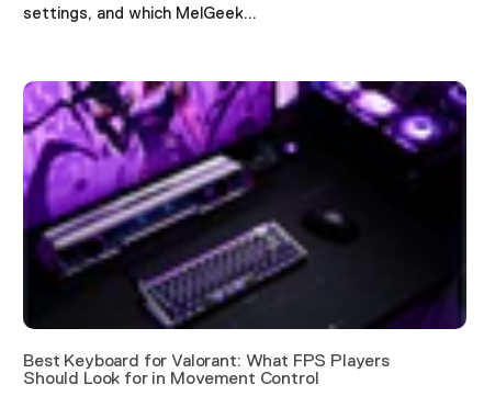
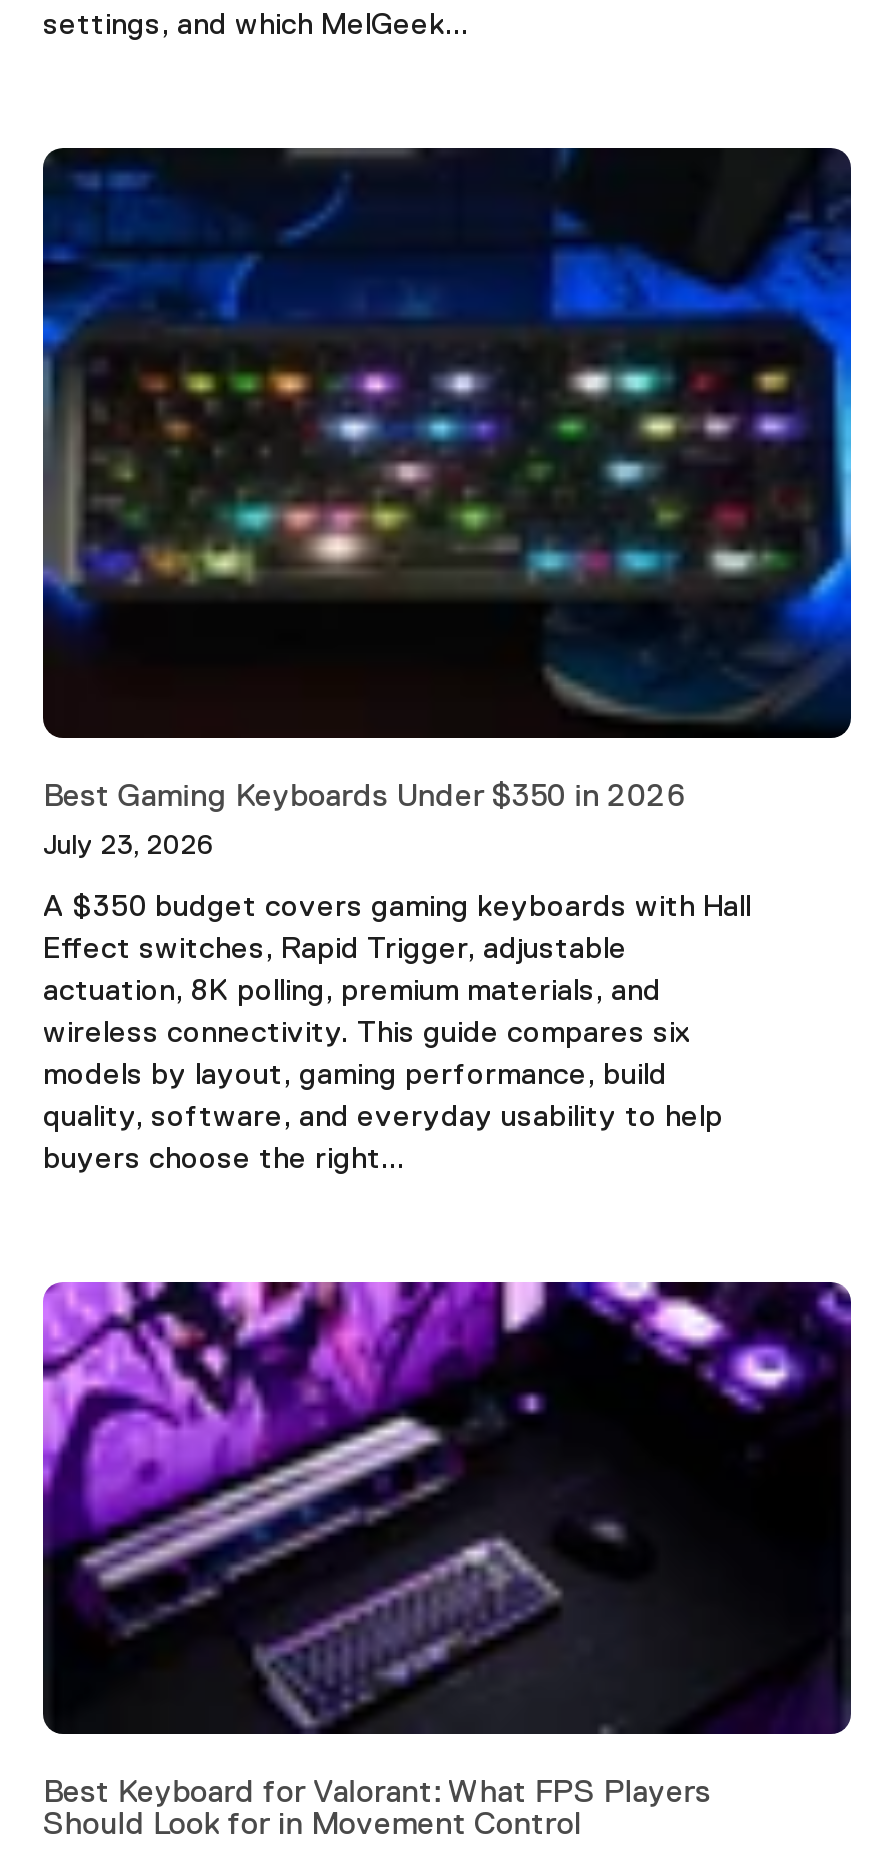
+ [image]
+ Best Gaming Keyboards Under $350 in 2026
+ July 23, 2026
+ A $350 budget covers gaming keyboards with Hall
+ Effect switches, Rapid Trigger, adjustable
+ actuation, 8K polling, premium materials, and
+ wireless connectivity. This guide compares six
+ models by layout, gaming performance, build
+ quality, software, and everyday usability to help
+ buyers choose the right...
